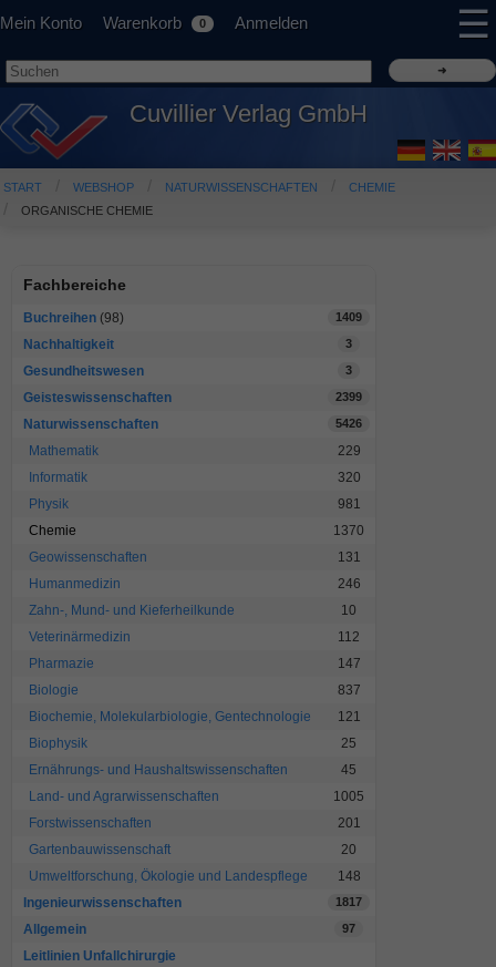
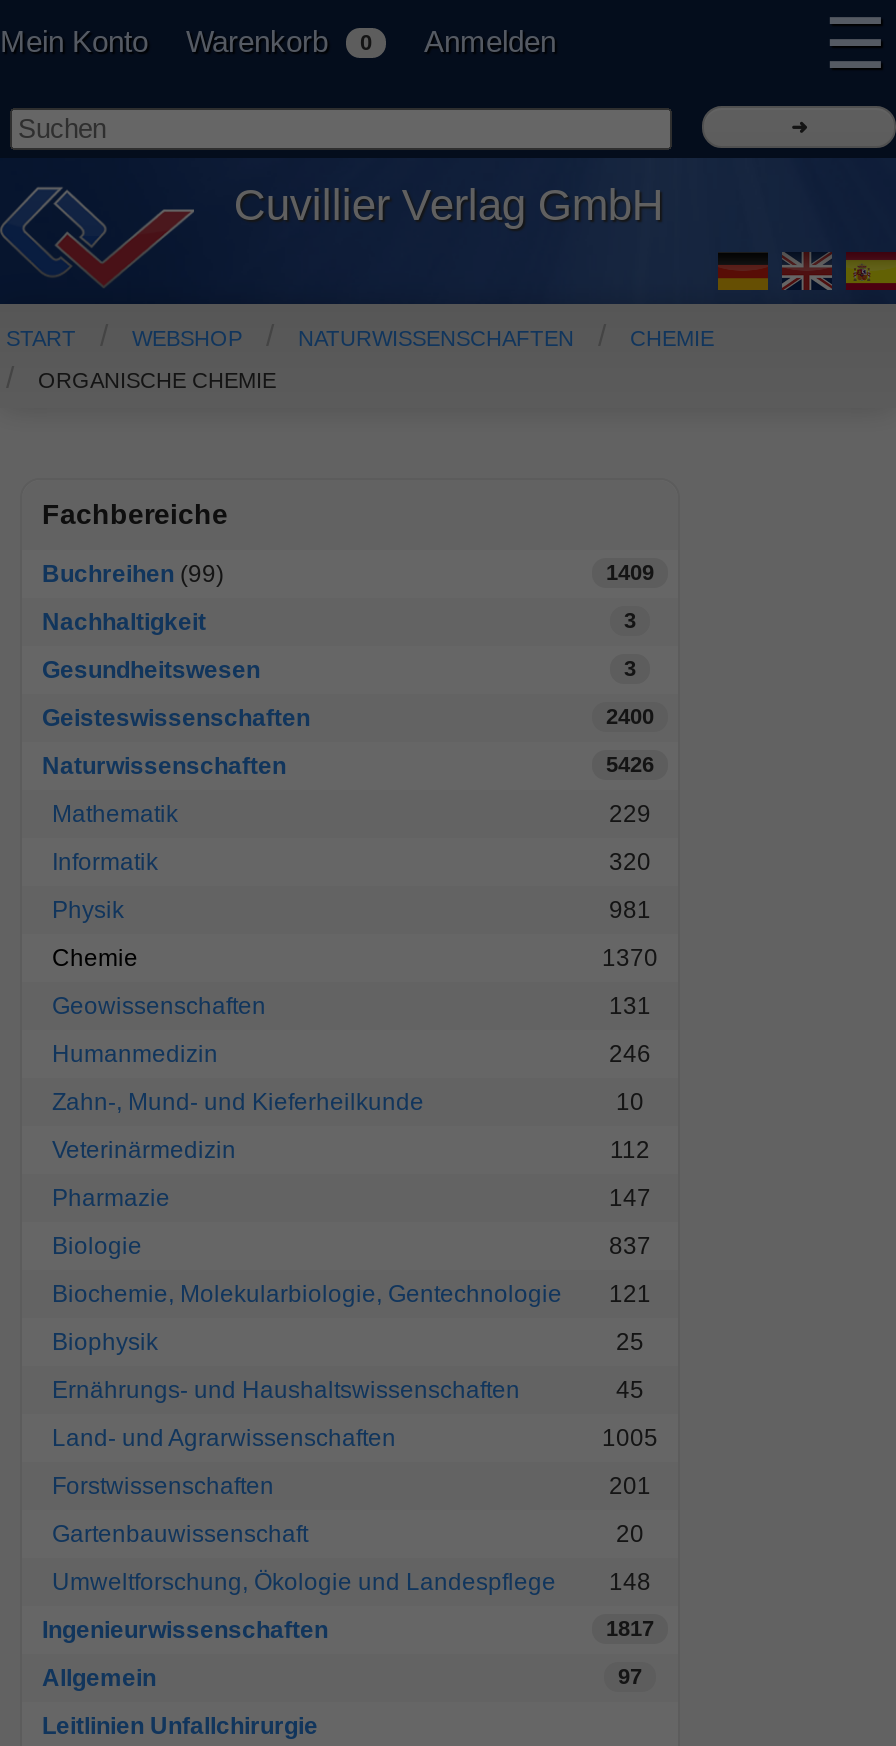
- Buchreihen (98)
+ Buchreihen (99)

- 2399
+ 2400
